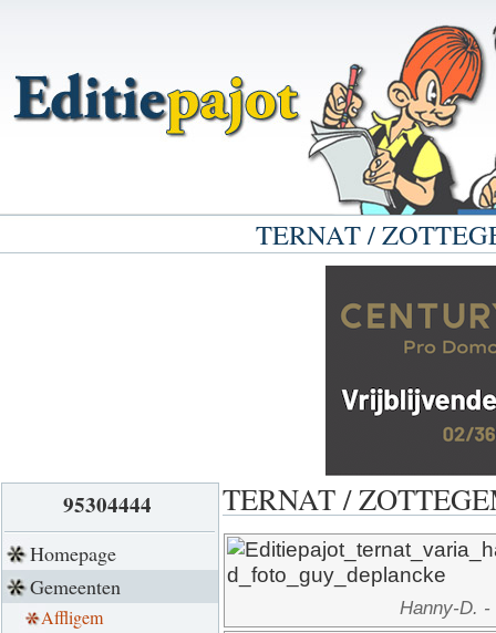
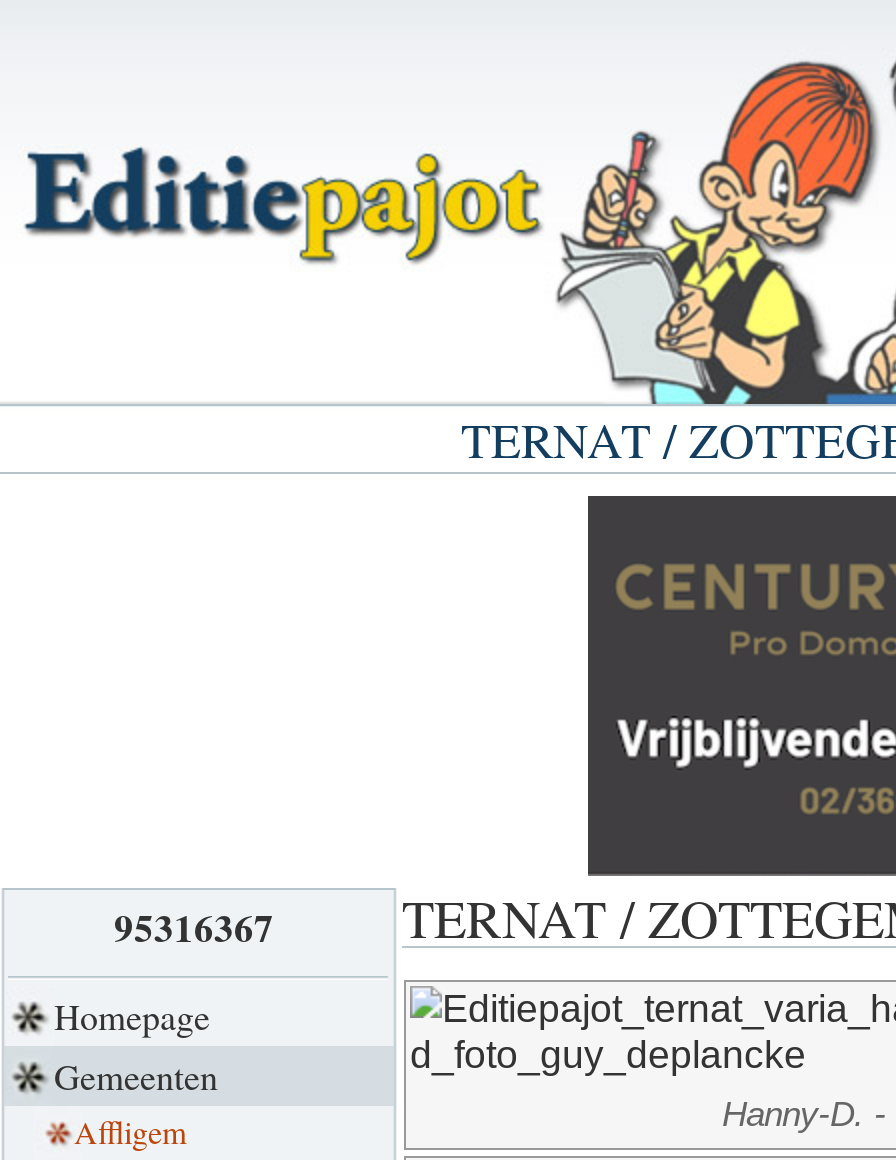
- 95304444
+ 95316367
